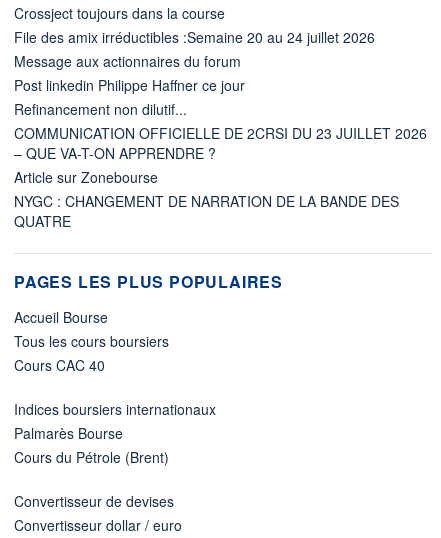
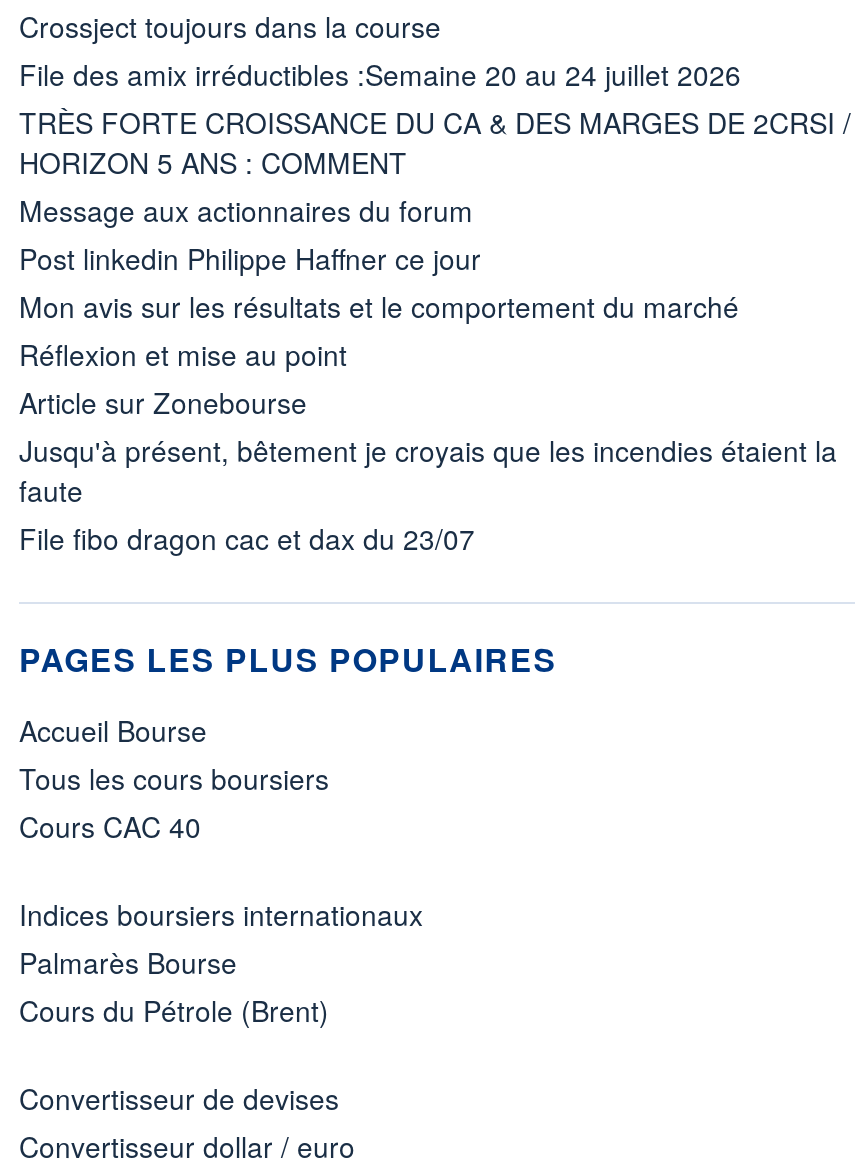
+ TRÈS FORTE CROISSANCE DU CA & DES MARGES DE 2CRSI /
+ HORIZON 5 ANS : COMMENT

- Refinancement non dilutif...
- COMMUNICATION OFFICIELLE DE 2CRSI DU 23 JUILLET 2026
- – QUE VA-T-ON APPRENDRE ?
+ Mon avis sur les résultats et le comportement du marché
+ Réflexion et mise au point

- NYGC : CHANGEMENT DE NARRATION DE LA BANDE DES
- QUATRE
+ Jusqu'à présent, bêtement je croyais que les incendies étaient la
+ faute
+ File fibo dragon cac et dax du 23/07
